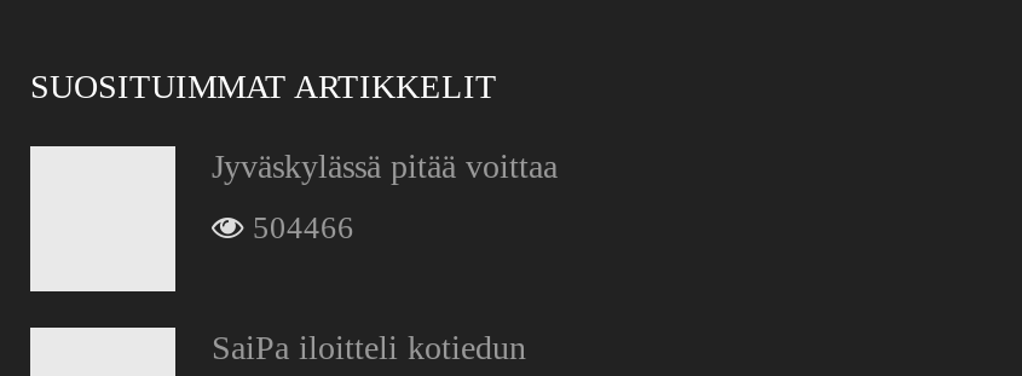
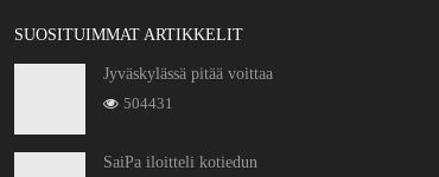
- 504466
+ 504431
